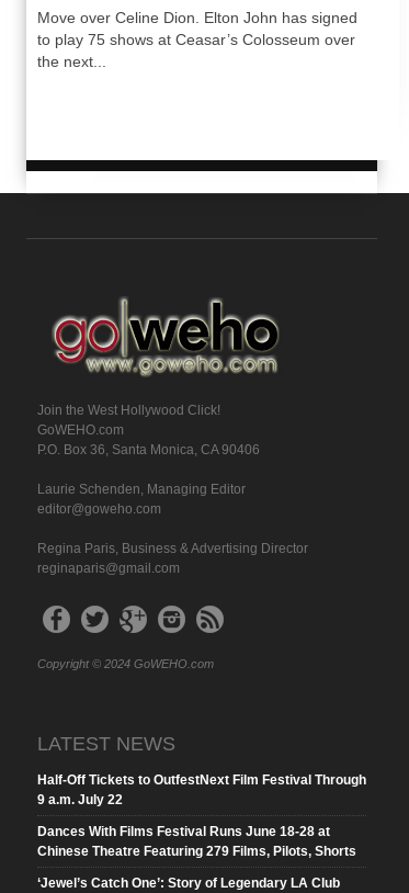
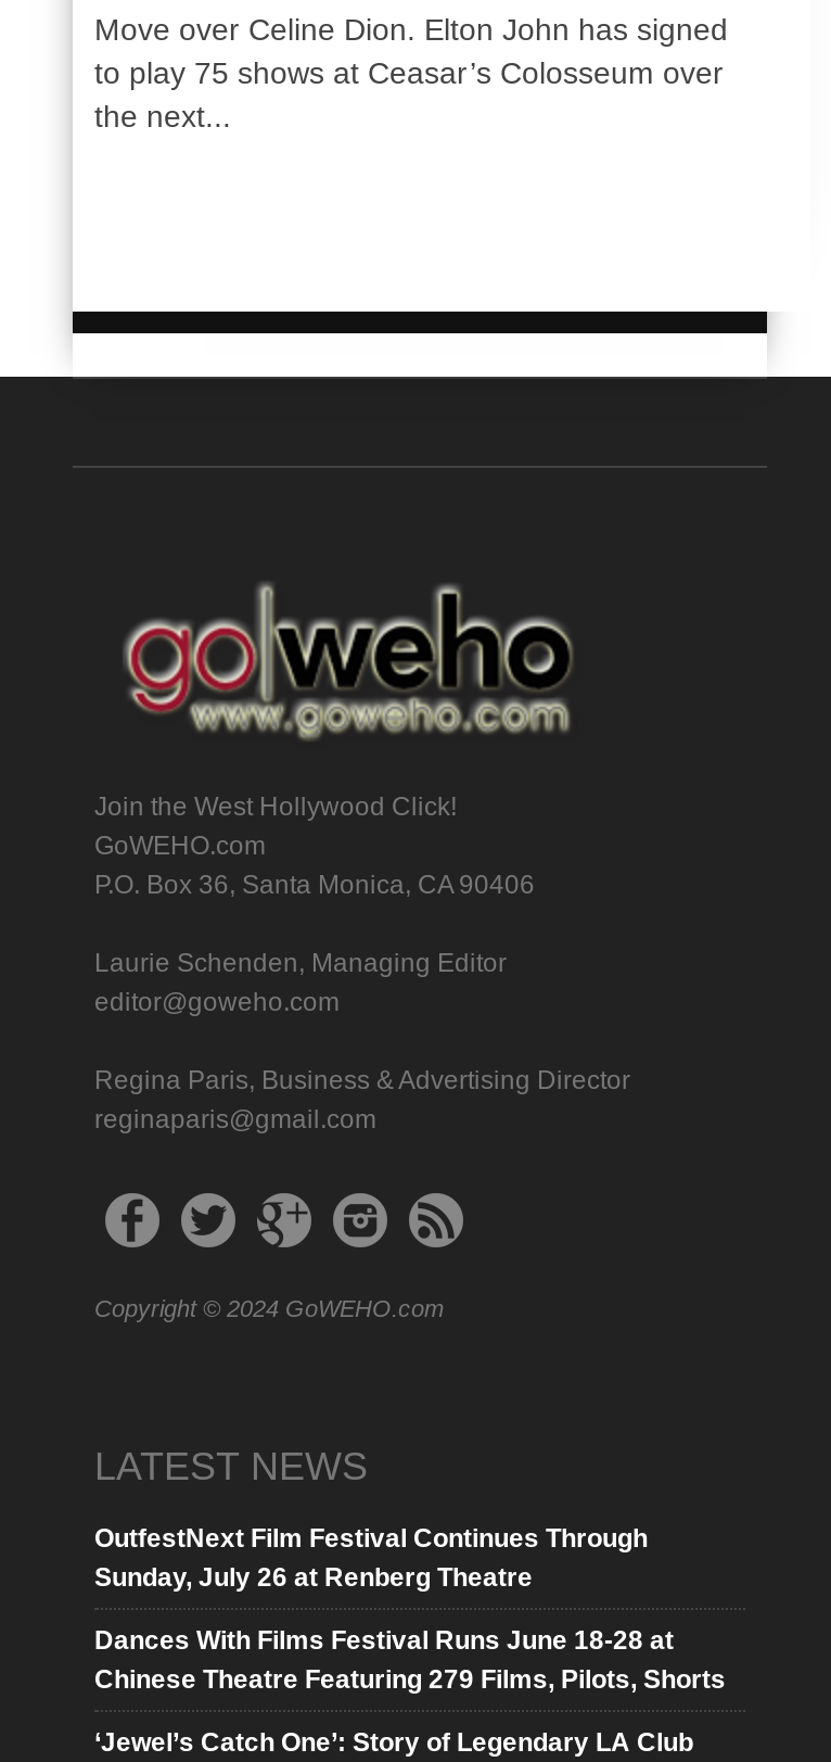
- Half-Off Tickets to OutfestNext Film Festival Through
- 9 a.m. July 22
+ OutfestNext Film Festival Continues Through
+ Sunday, July 26 at Renberg Theatre
